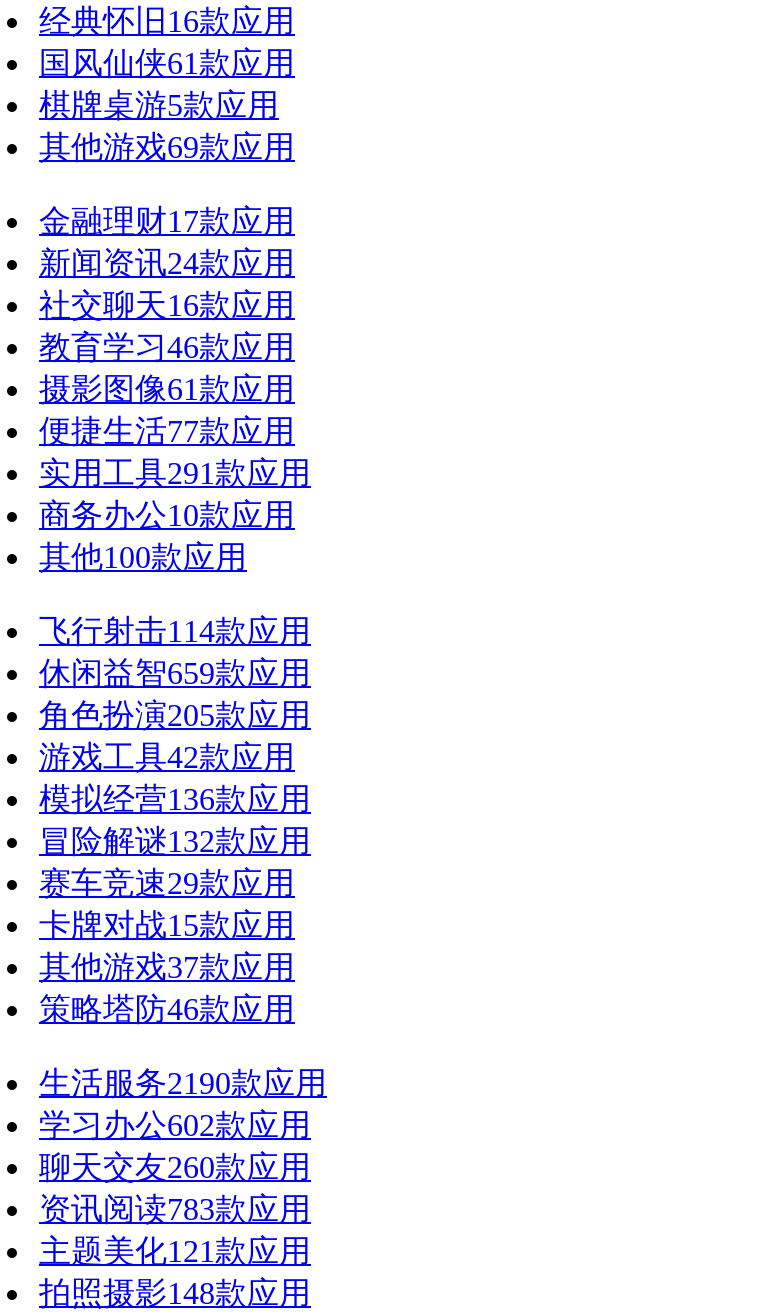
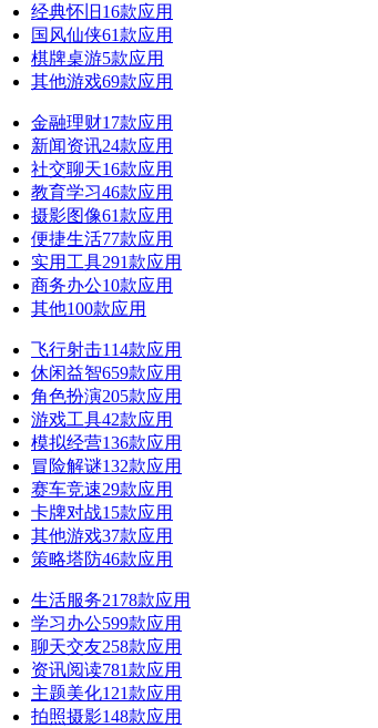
- 生活服务2190款应用
+ 生活服务2178款应用

- 学习办公602款应用
+ 学习办公599款应用

- 聊天交友260款应用
+ 聊天交友258款应用

- 资讯阅读783款应用
+ 资讯阅读781款应用
